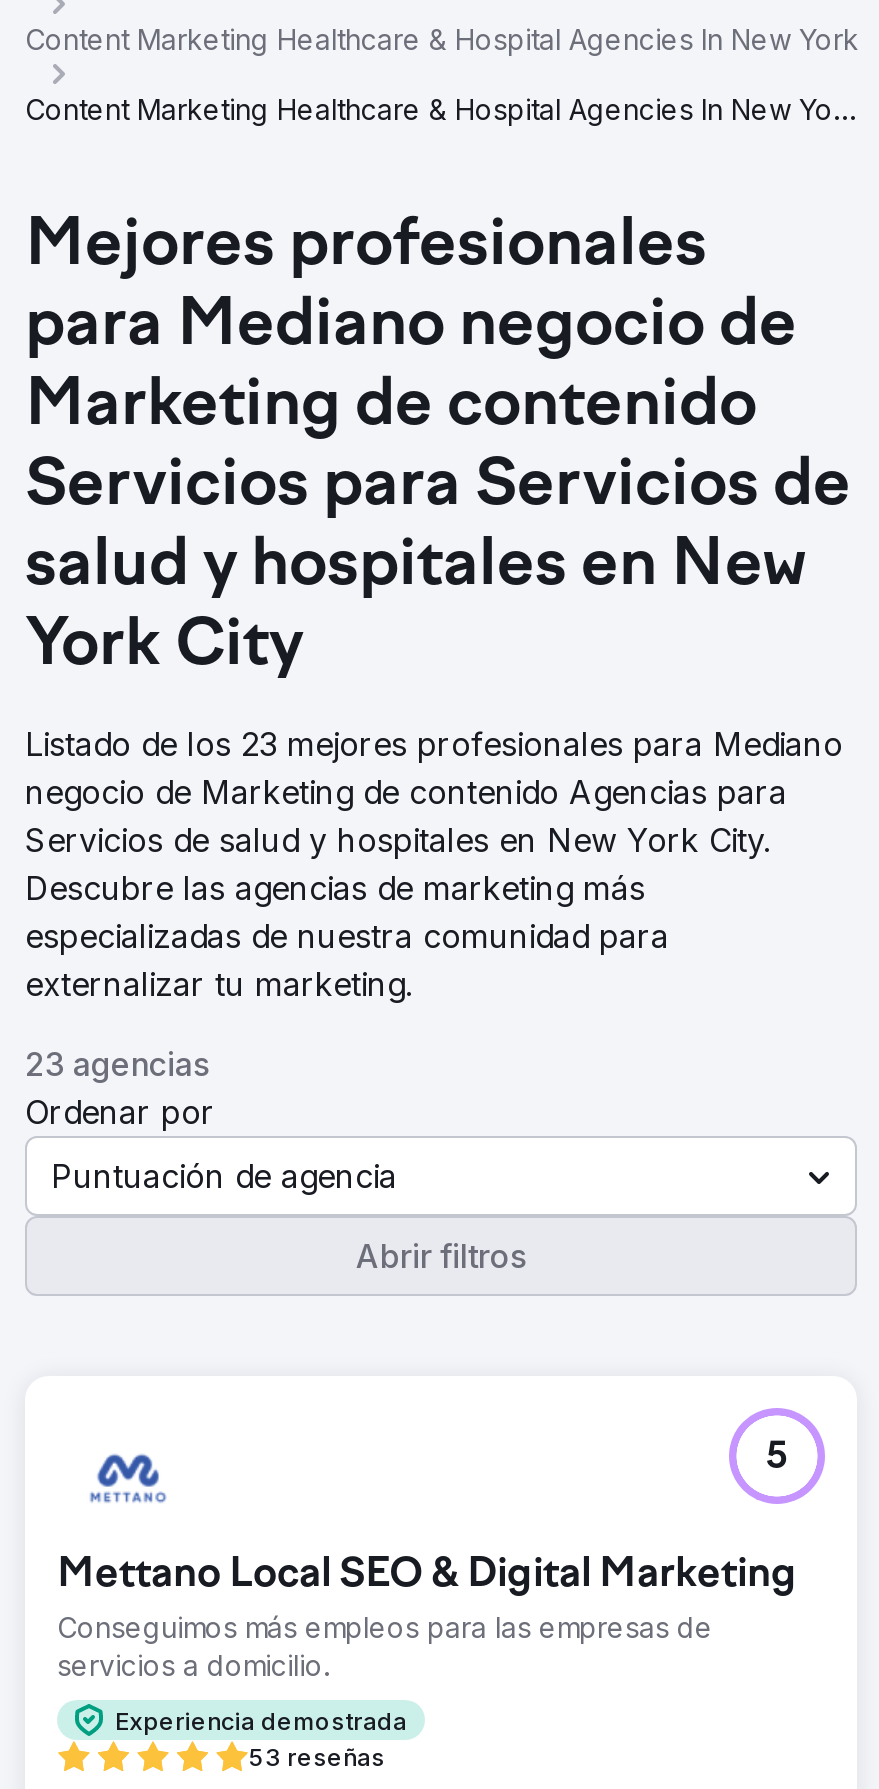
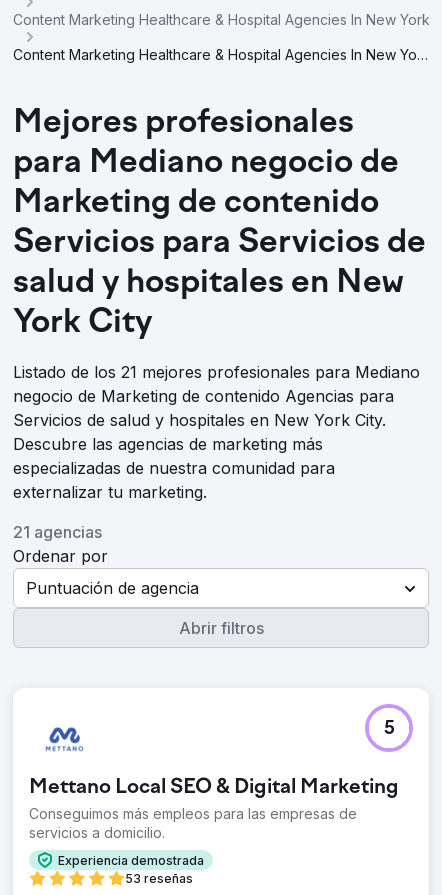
- Listado de los 23 mejores profesionales para Mediano
+ Listado de los 21 mejores profesionales para Mediano

- 23 agencias
+ 21 agencias
